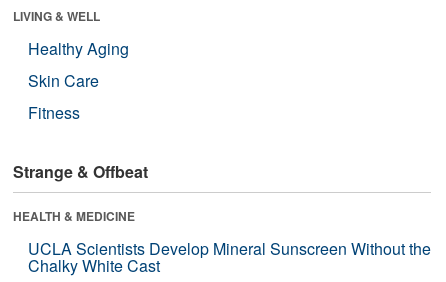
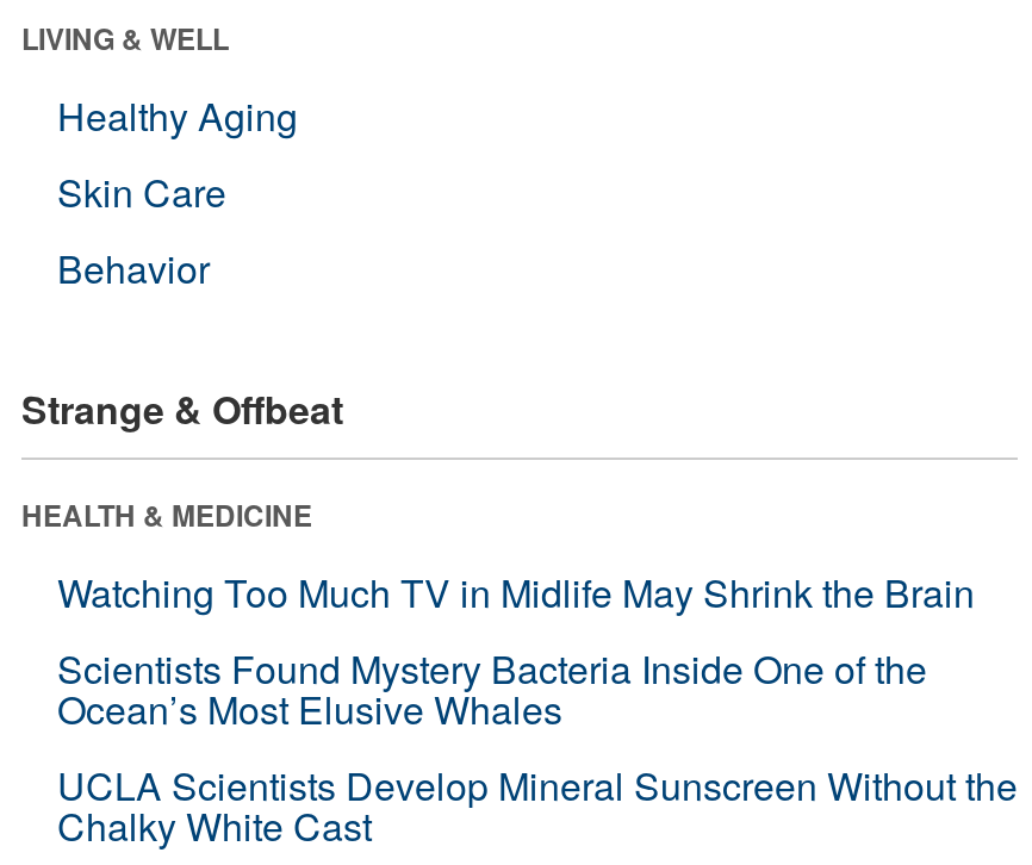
- Fitness
+ Behavior

+ Watching Too Much TV in Midlife May Shrink the Brain
+ Scientists Found Mystery Bacteria Inside One of the
+ Ocean’s Most Elusive Whales
